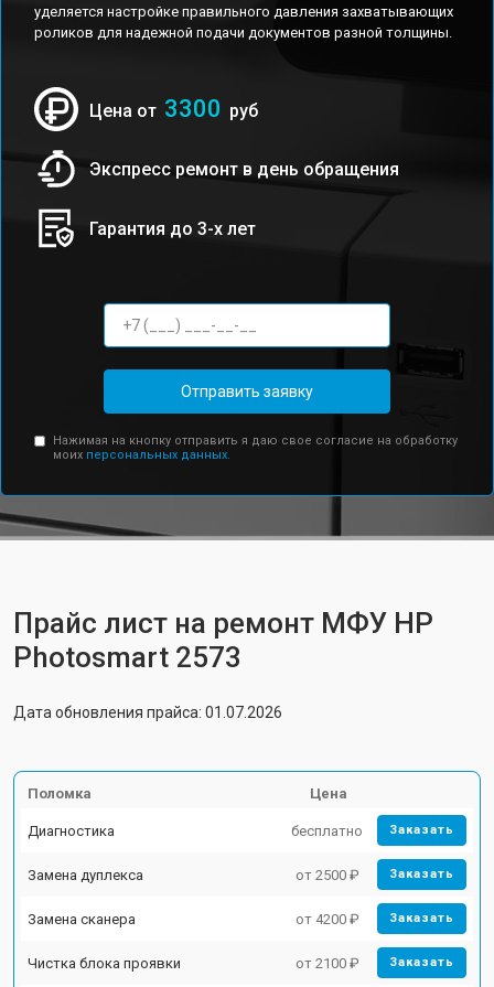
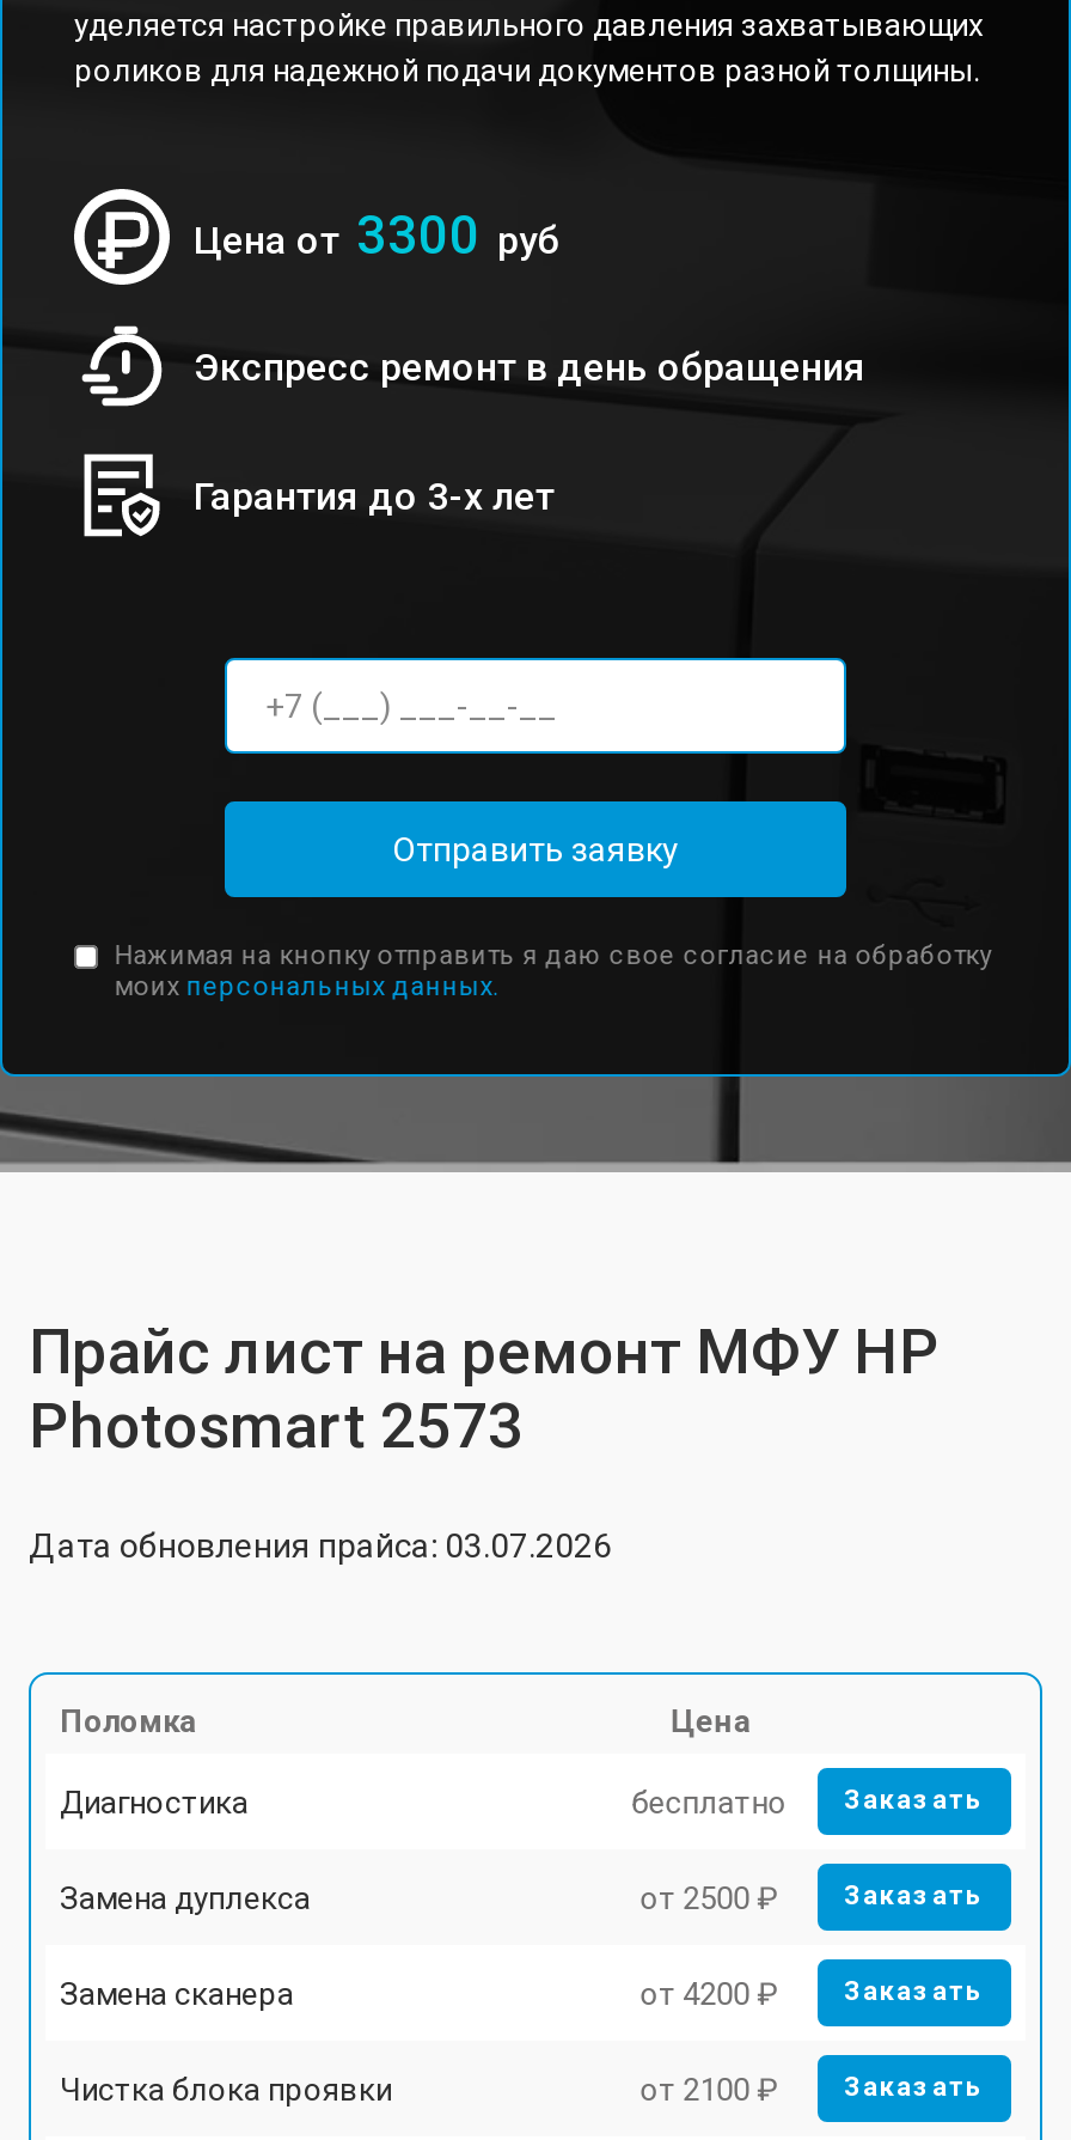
- Дата обновления прайса: 01.07.2026
+ Дата обновления прайса: 03.07.2026
